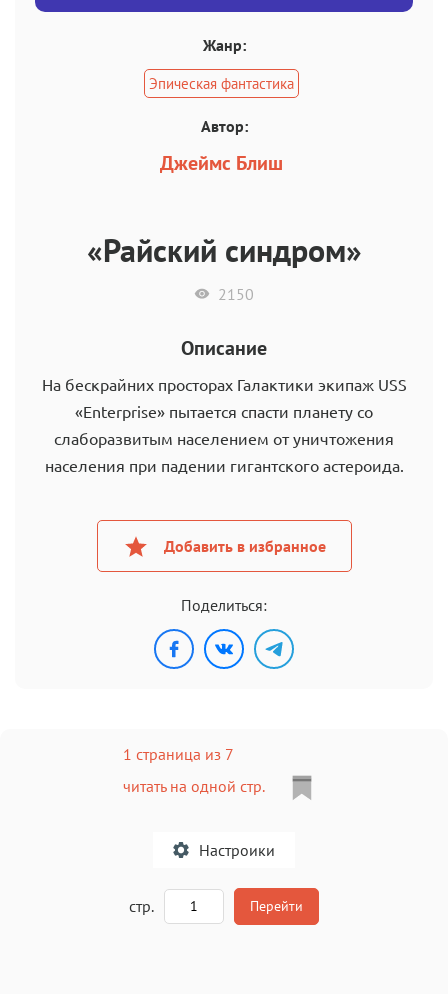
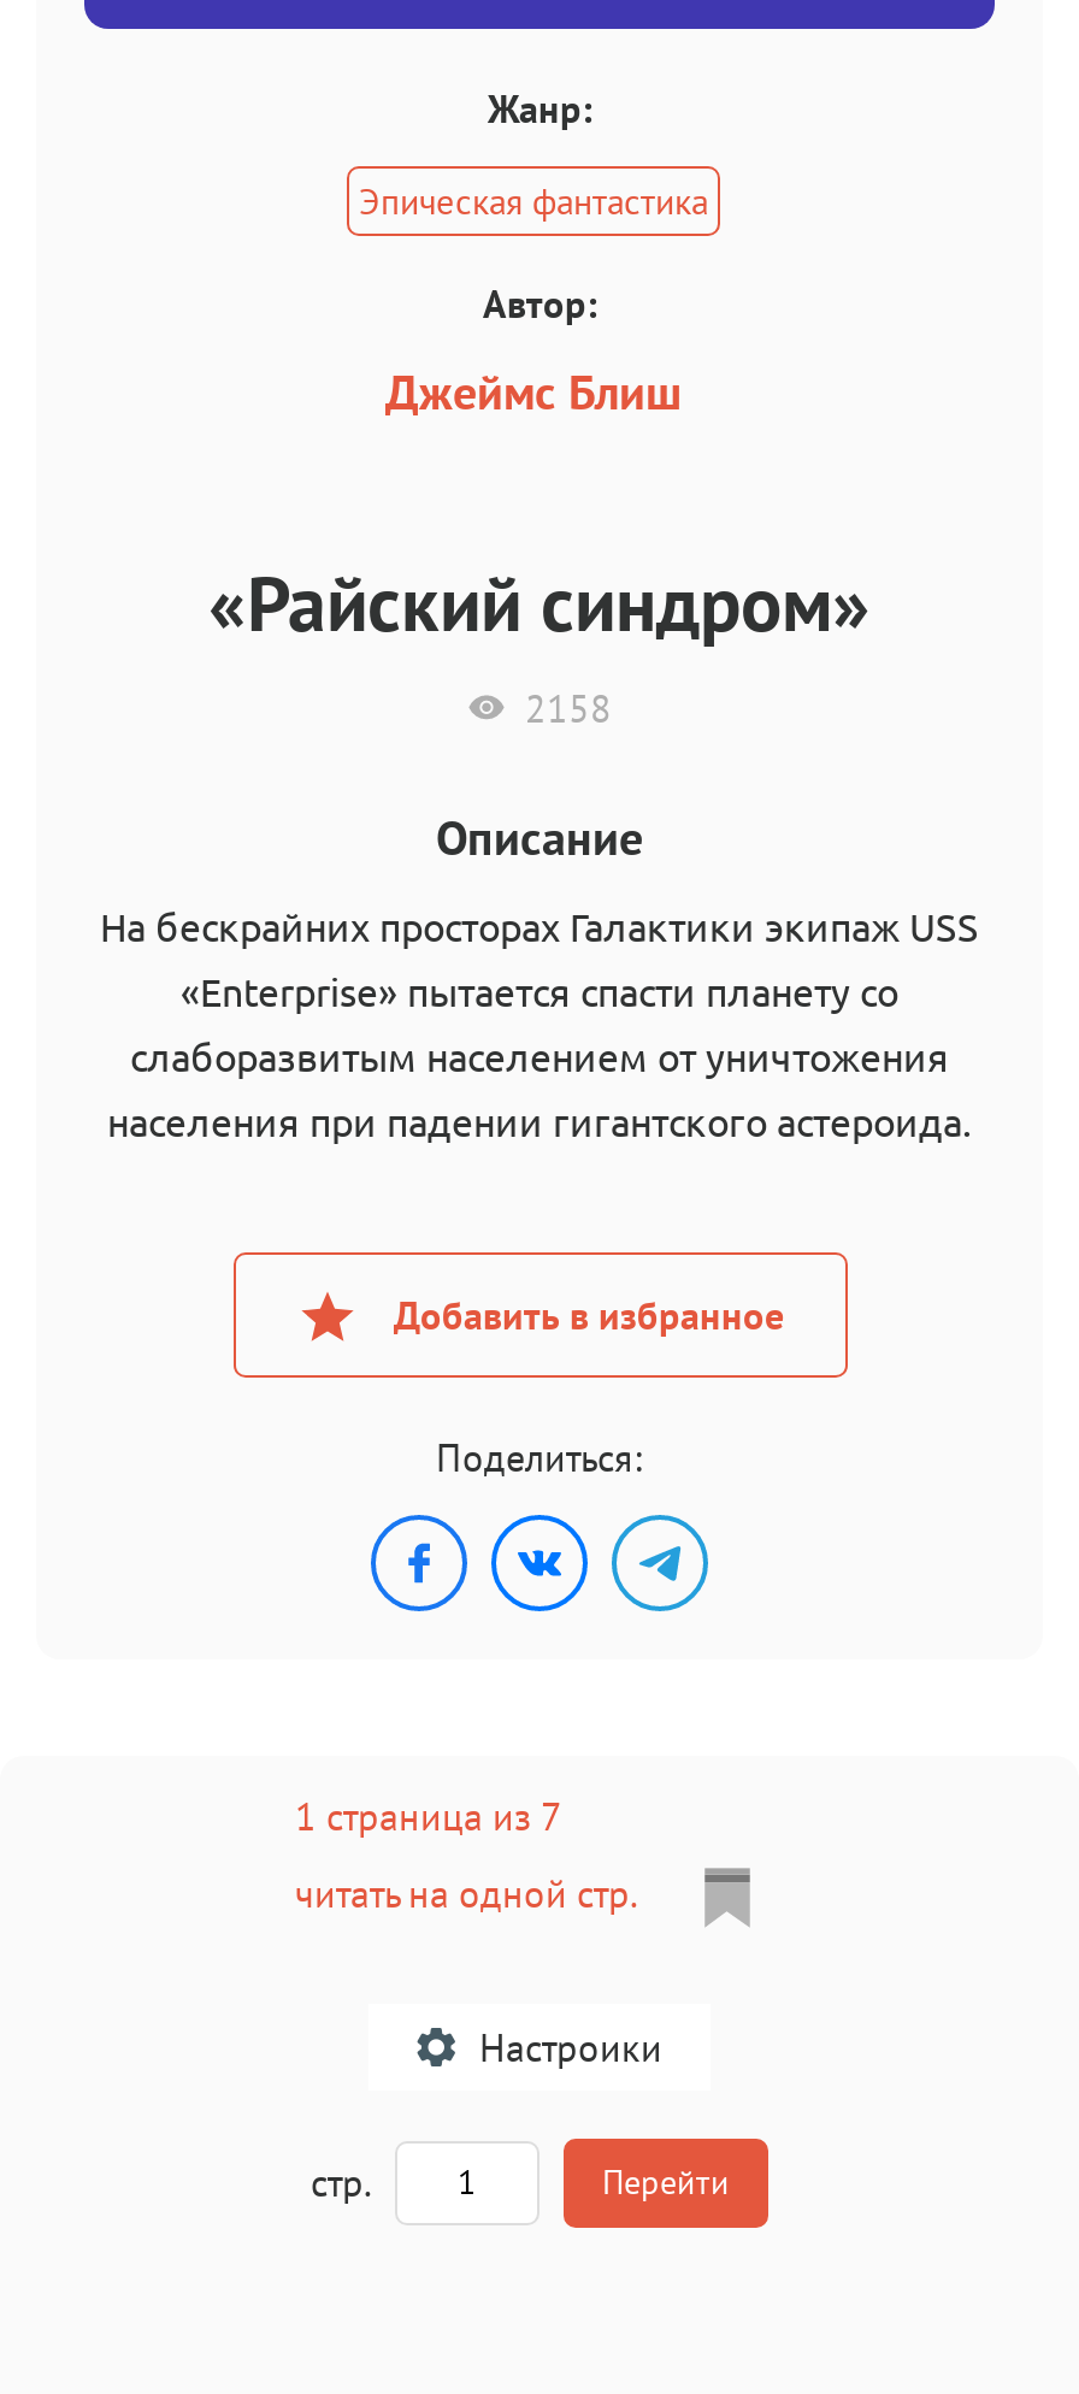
- 2150
+ 2158
